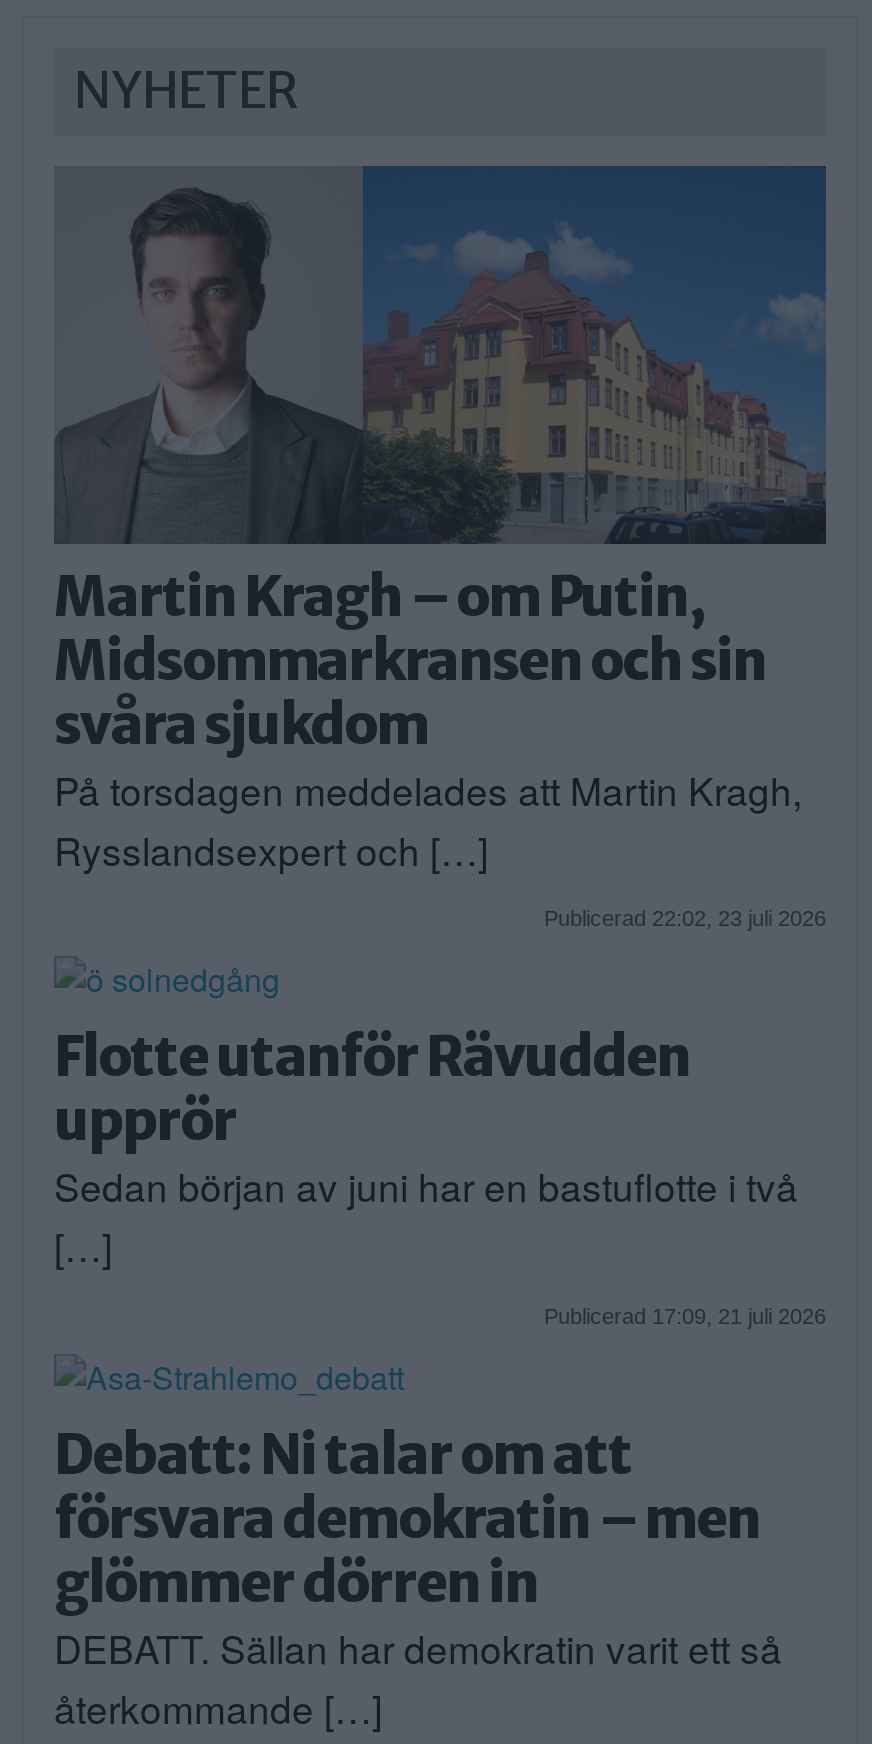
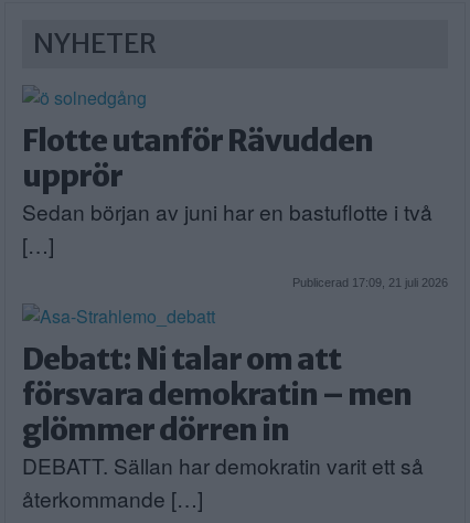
- [image]
- Martin Kragh – om Putin,
- Midsommarkransen och sin
- svåra sjukdom
- På torsdagen meddelades att Martin Kragh,
- Rysslandsexpert och […]
- Publicerad 22:02, 23 juli 2026
